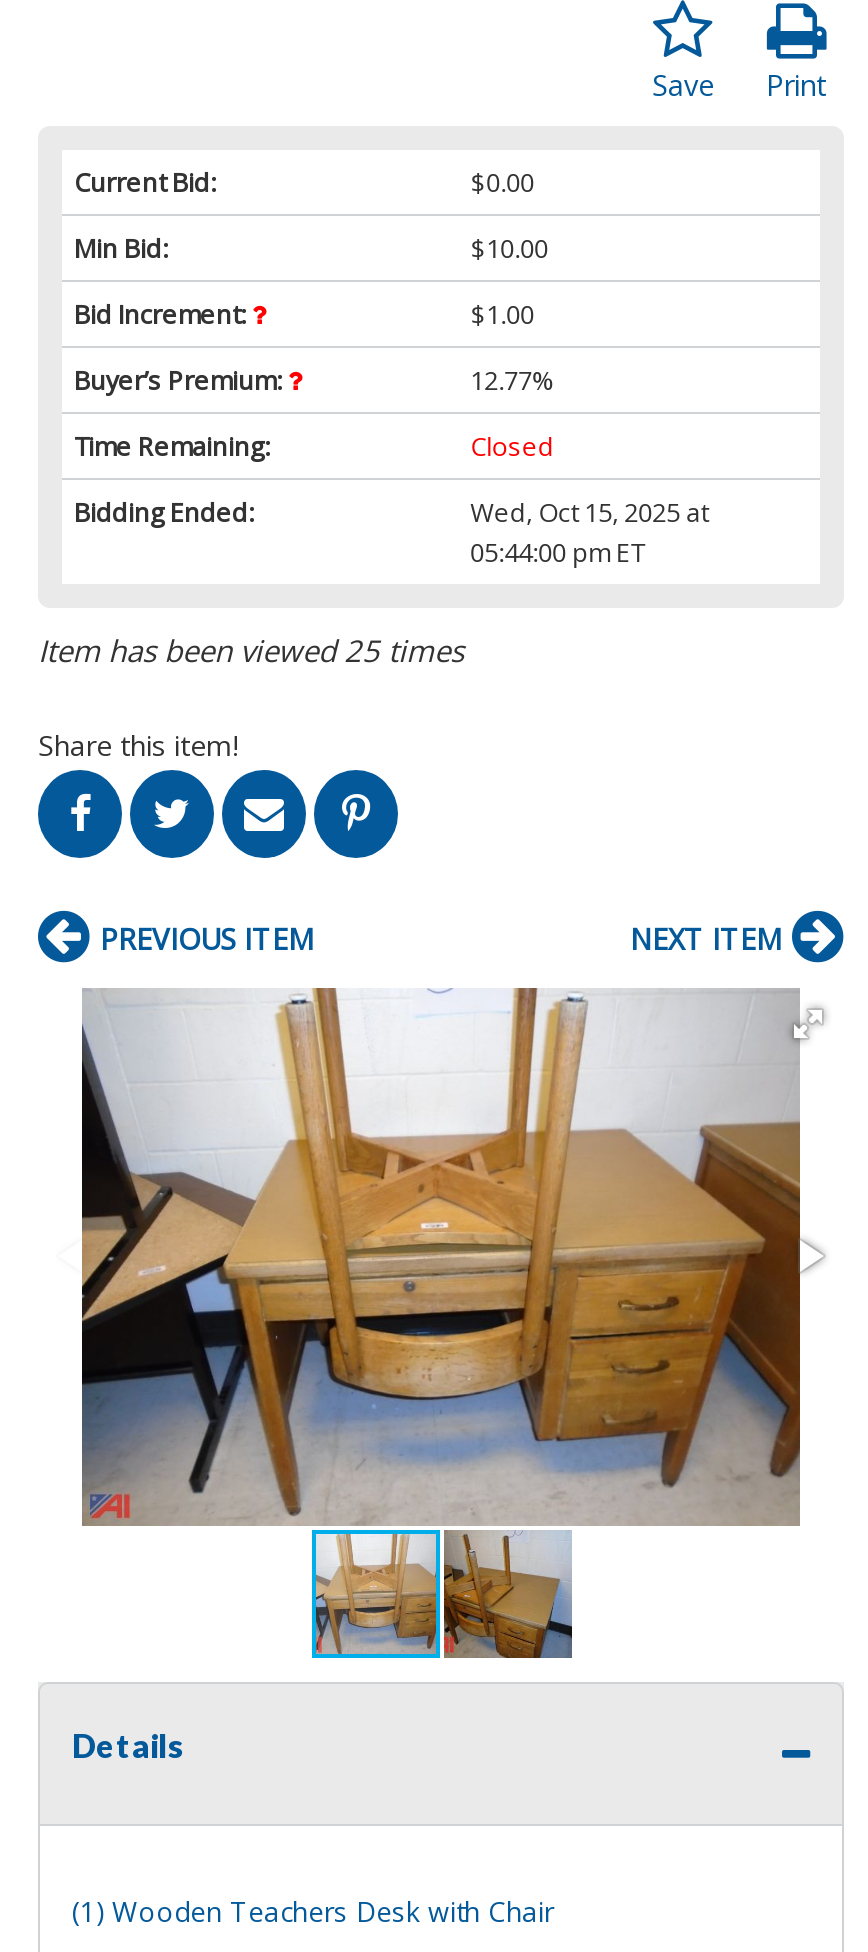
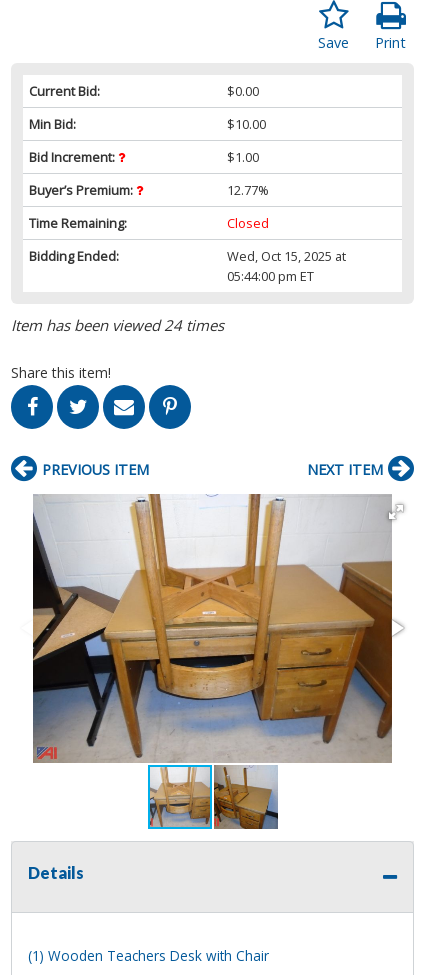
- Item has been viewed 25 times
+ Item has been viewed 24 times
